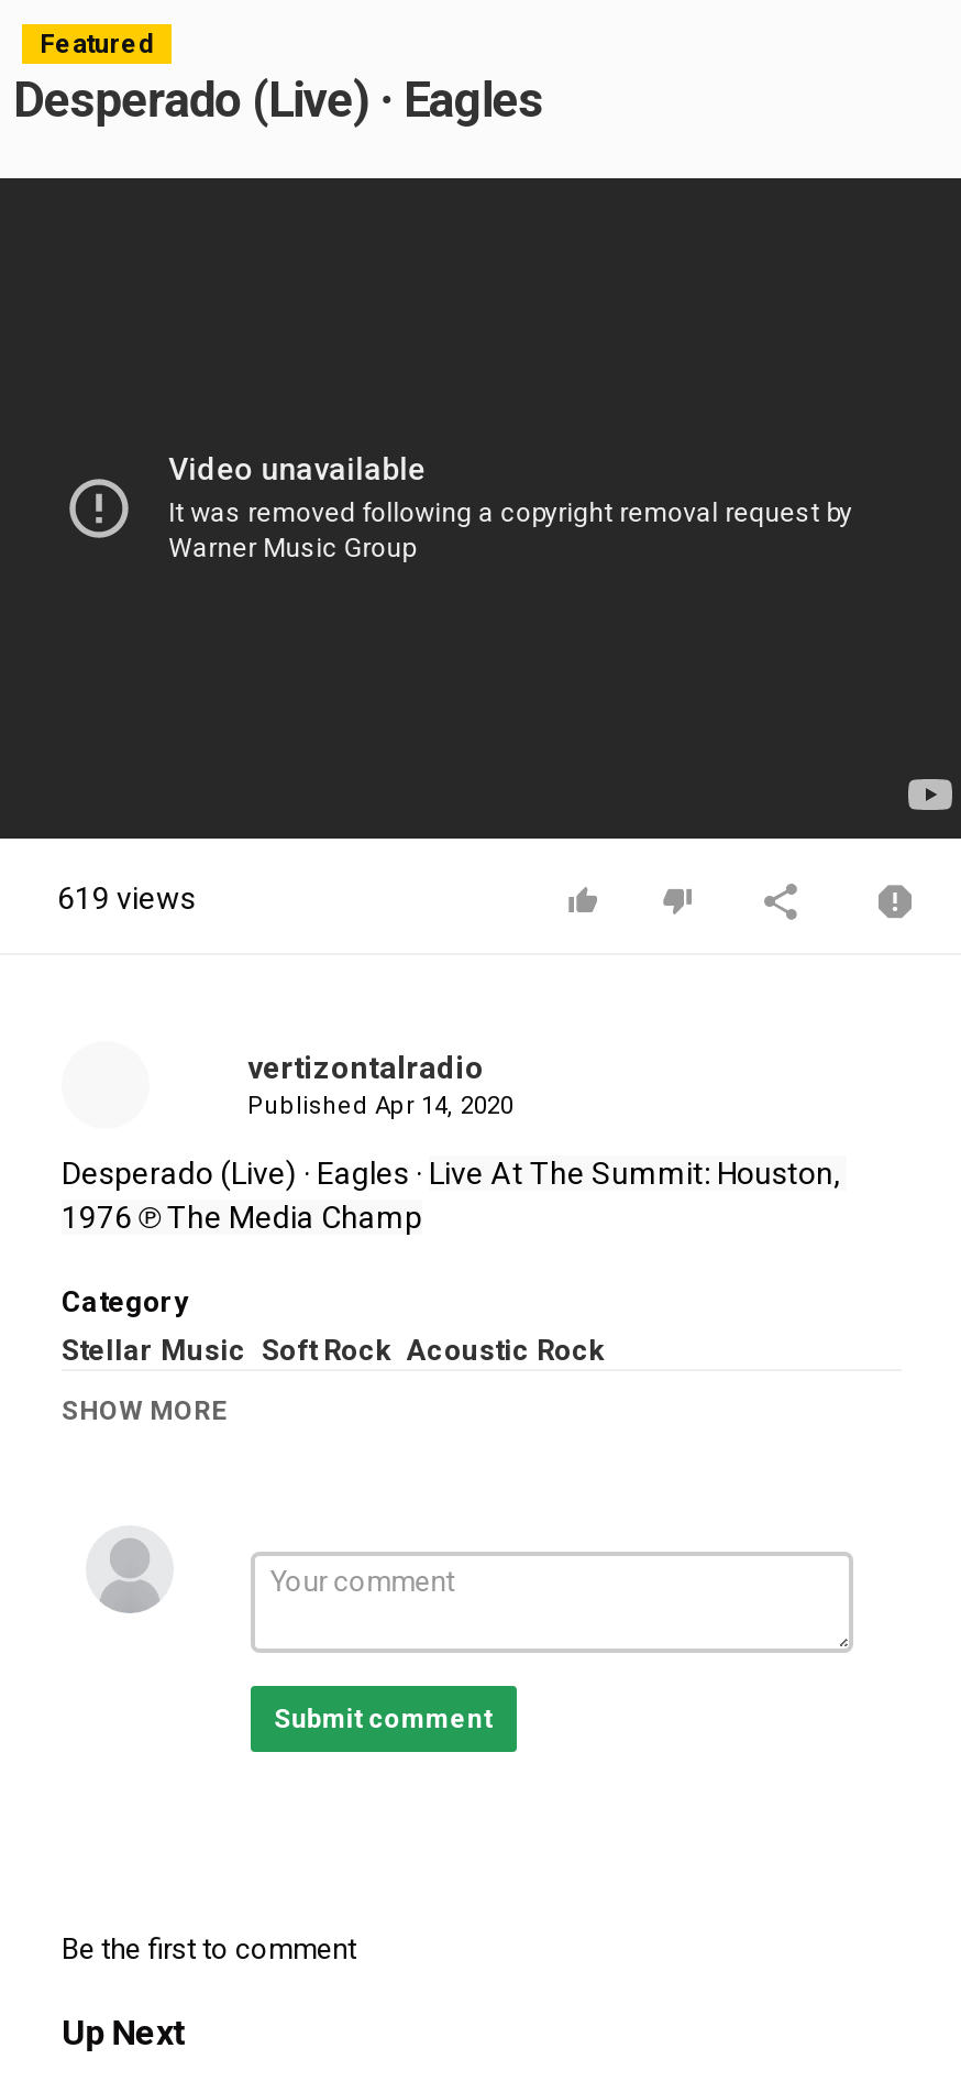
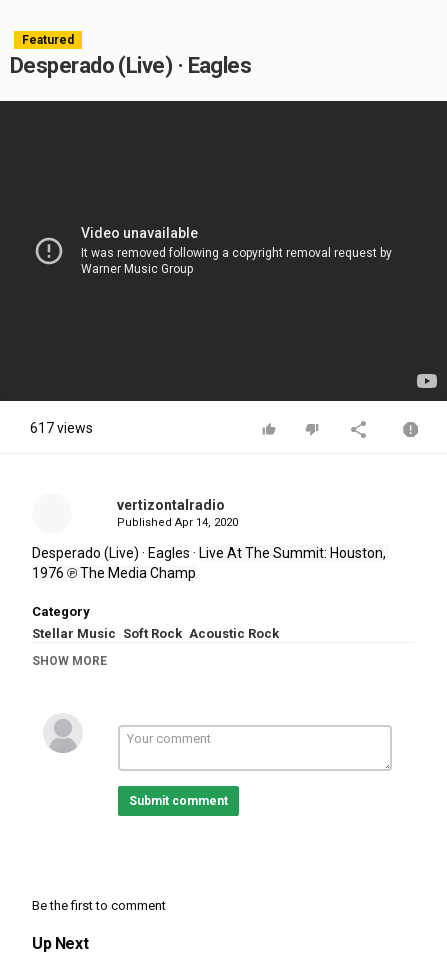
- 619 views
+ 617 views
